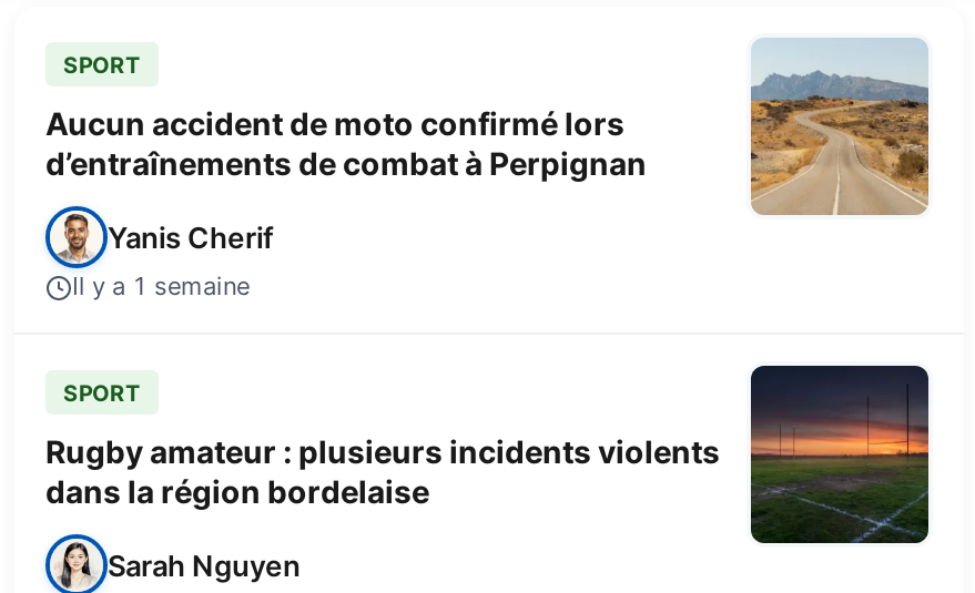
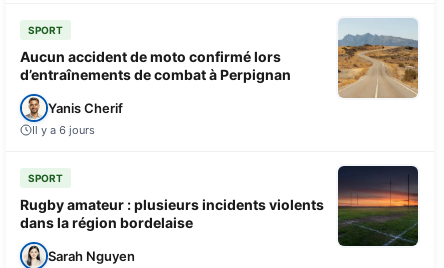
- Il y a 1 semaine
+ Il y a 6 jours
